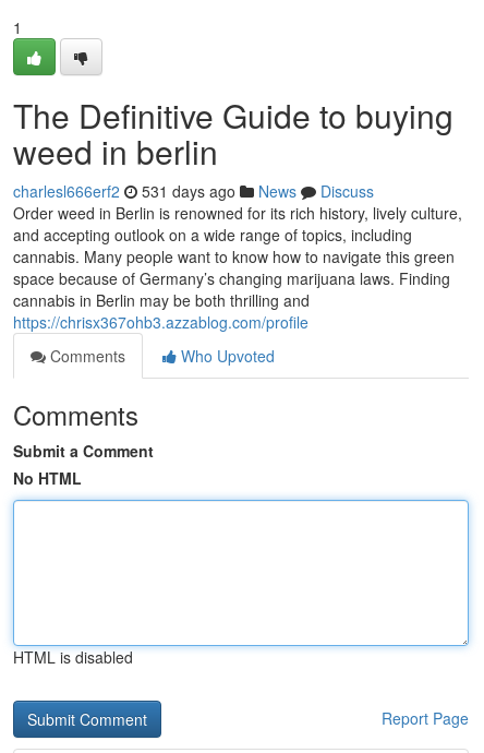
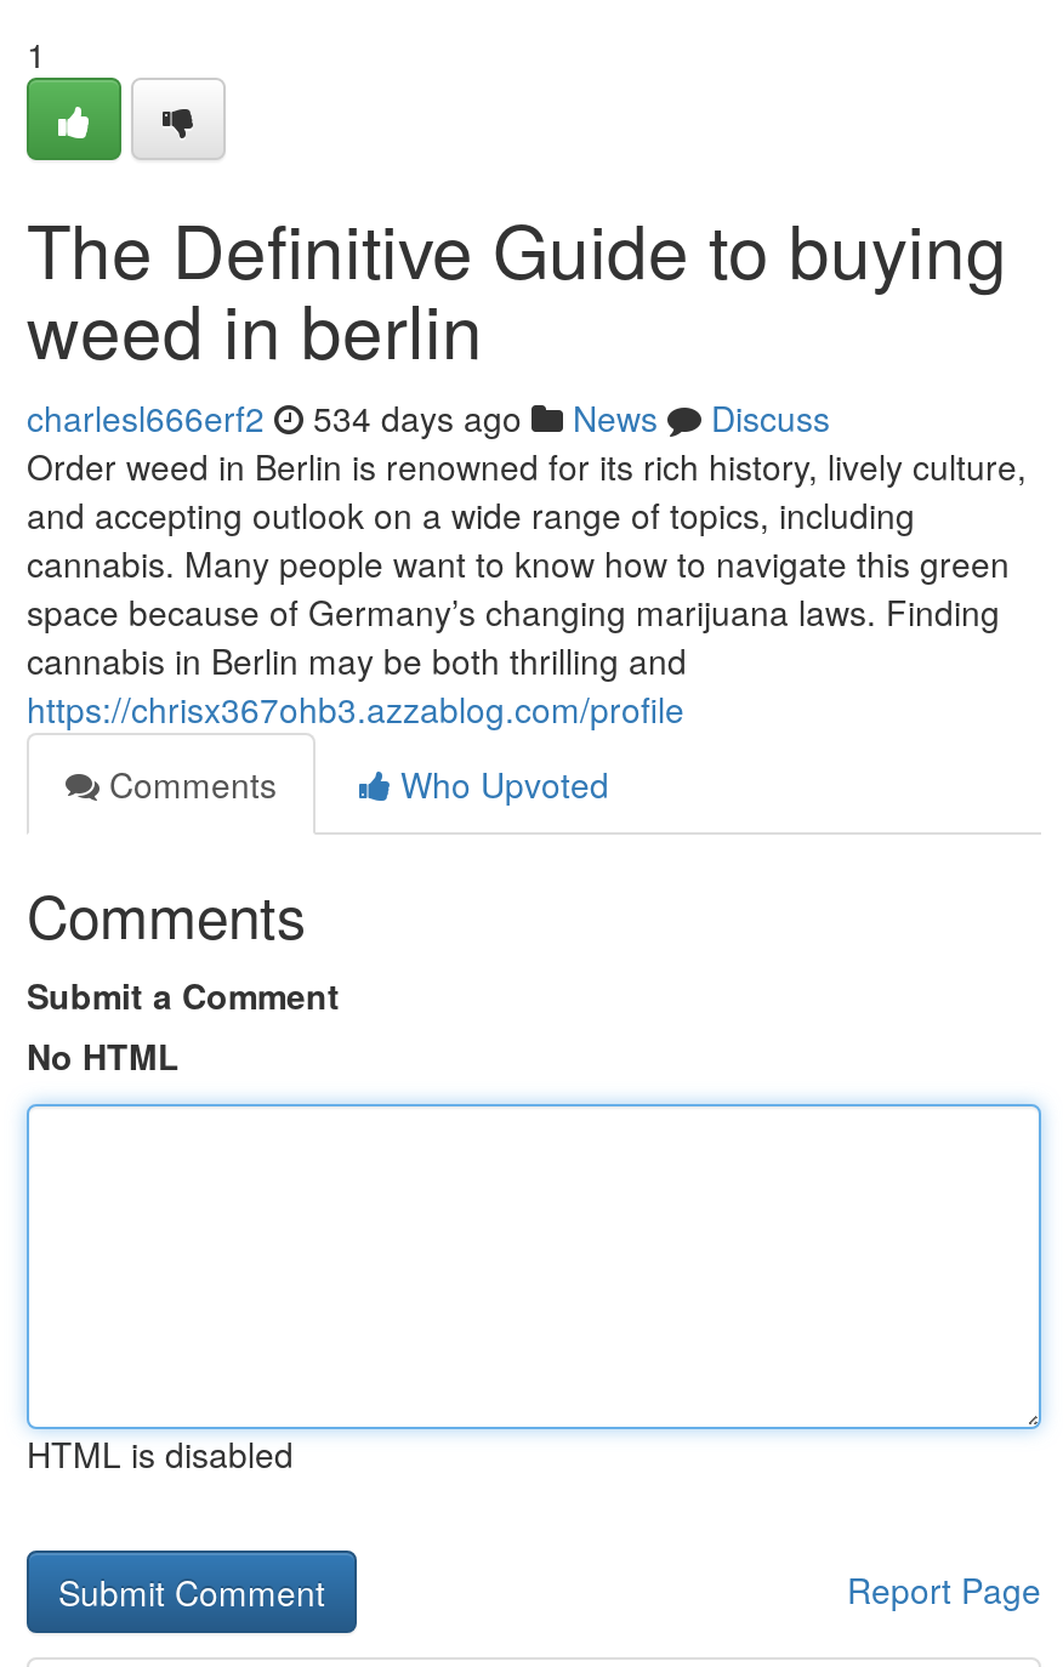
- charlesl666erf2 531 days ago News Discuss
+ charlesl666erf2 534 days ago News Discuss
